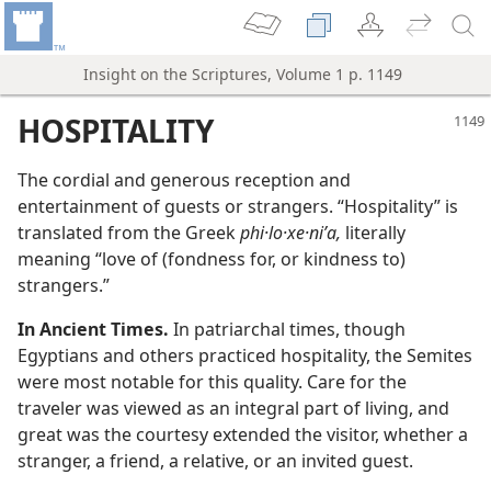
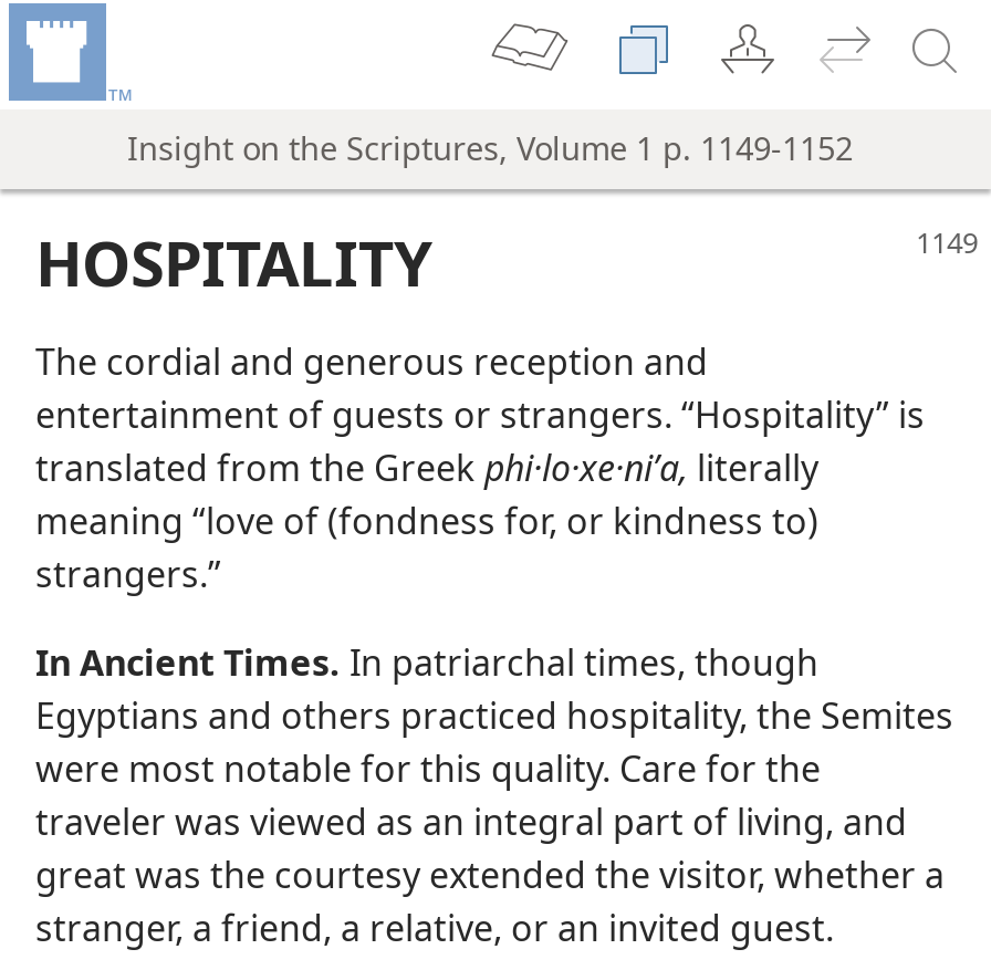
- Insight on the Scriptures, Volume 1 p. 1149
+ Insight on the Scriptures, Volume 1 p. 1149-1152
